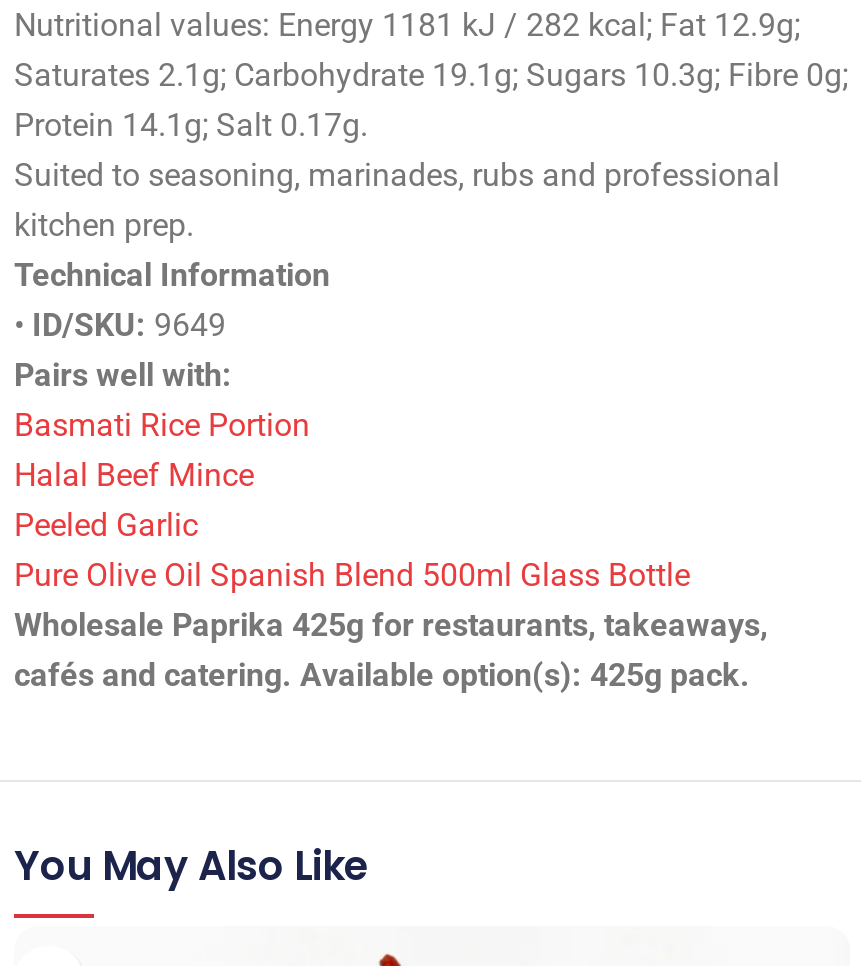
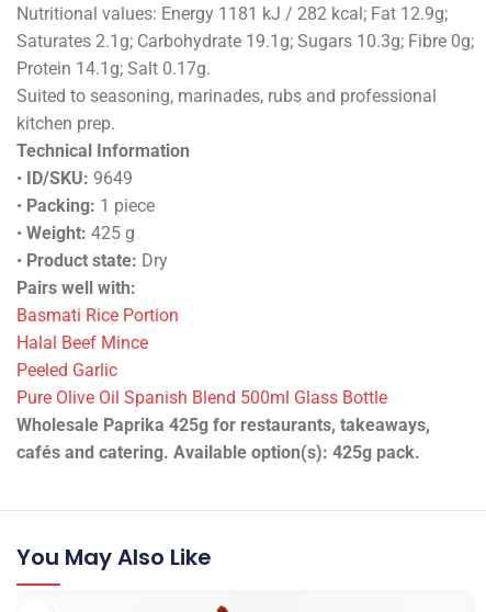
+ • Packing: 1 piece
+ • Weight: 425 g
+ • Product state: Dry
